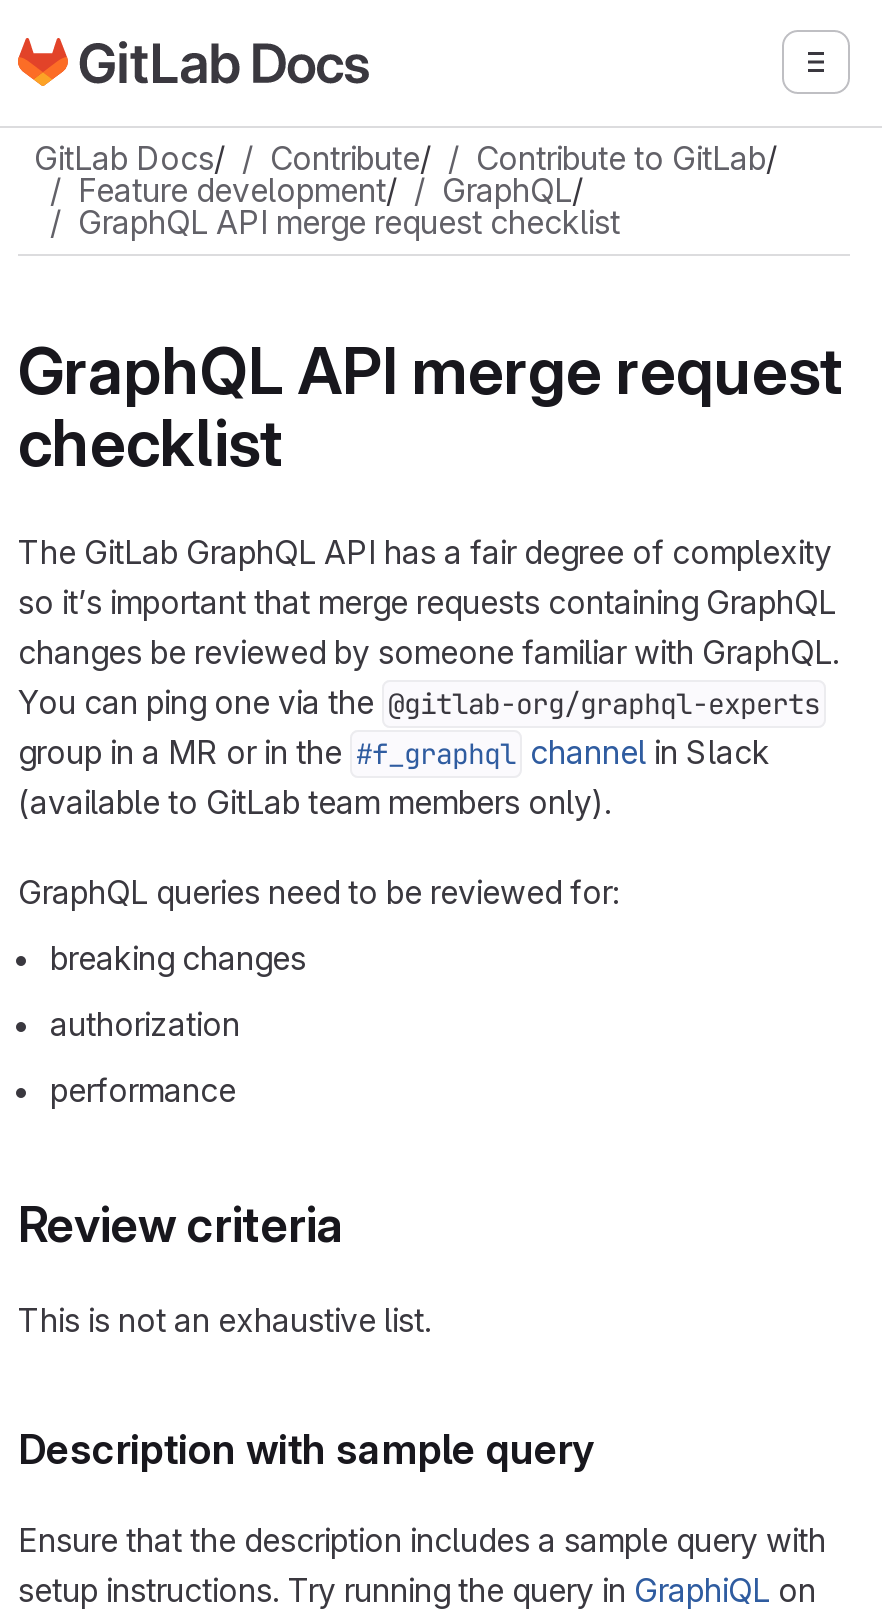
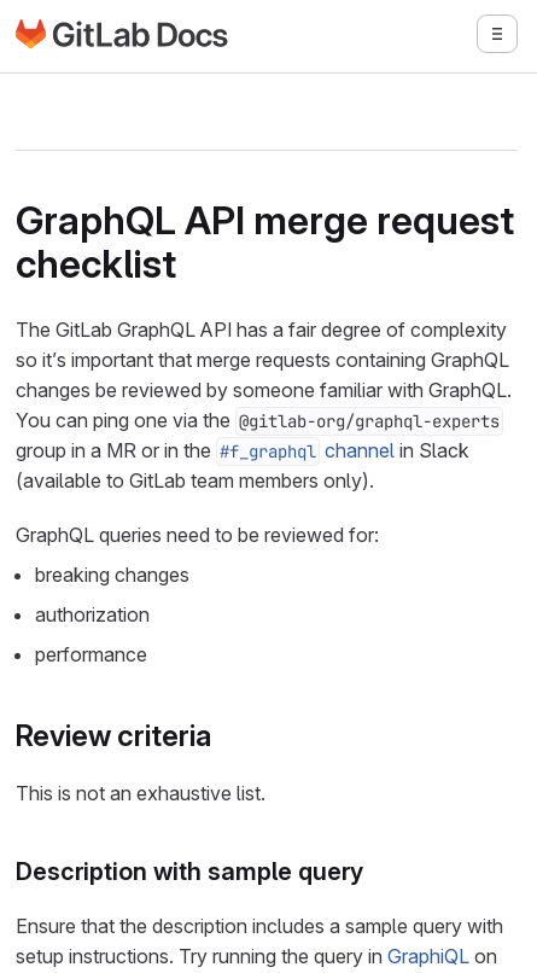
- GitLab Docs/
- Contribute/
- Contribute to GitLab/
- Feature development/
- GraphQL/
- GraphQL API merge request checklist
